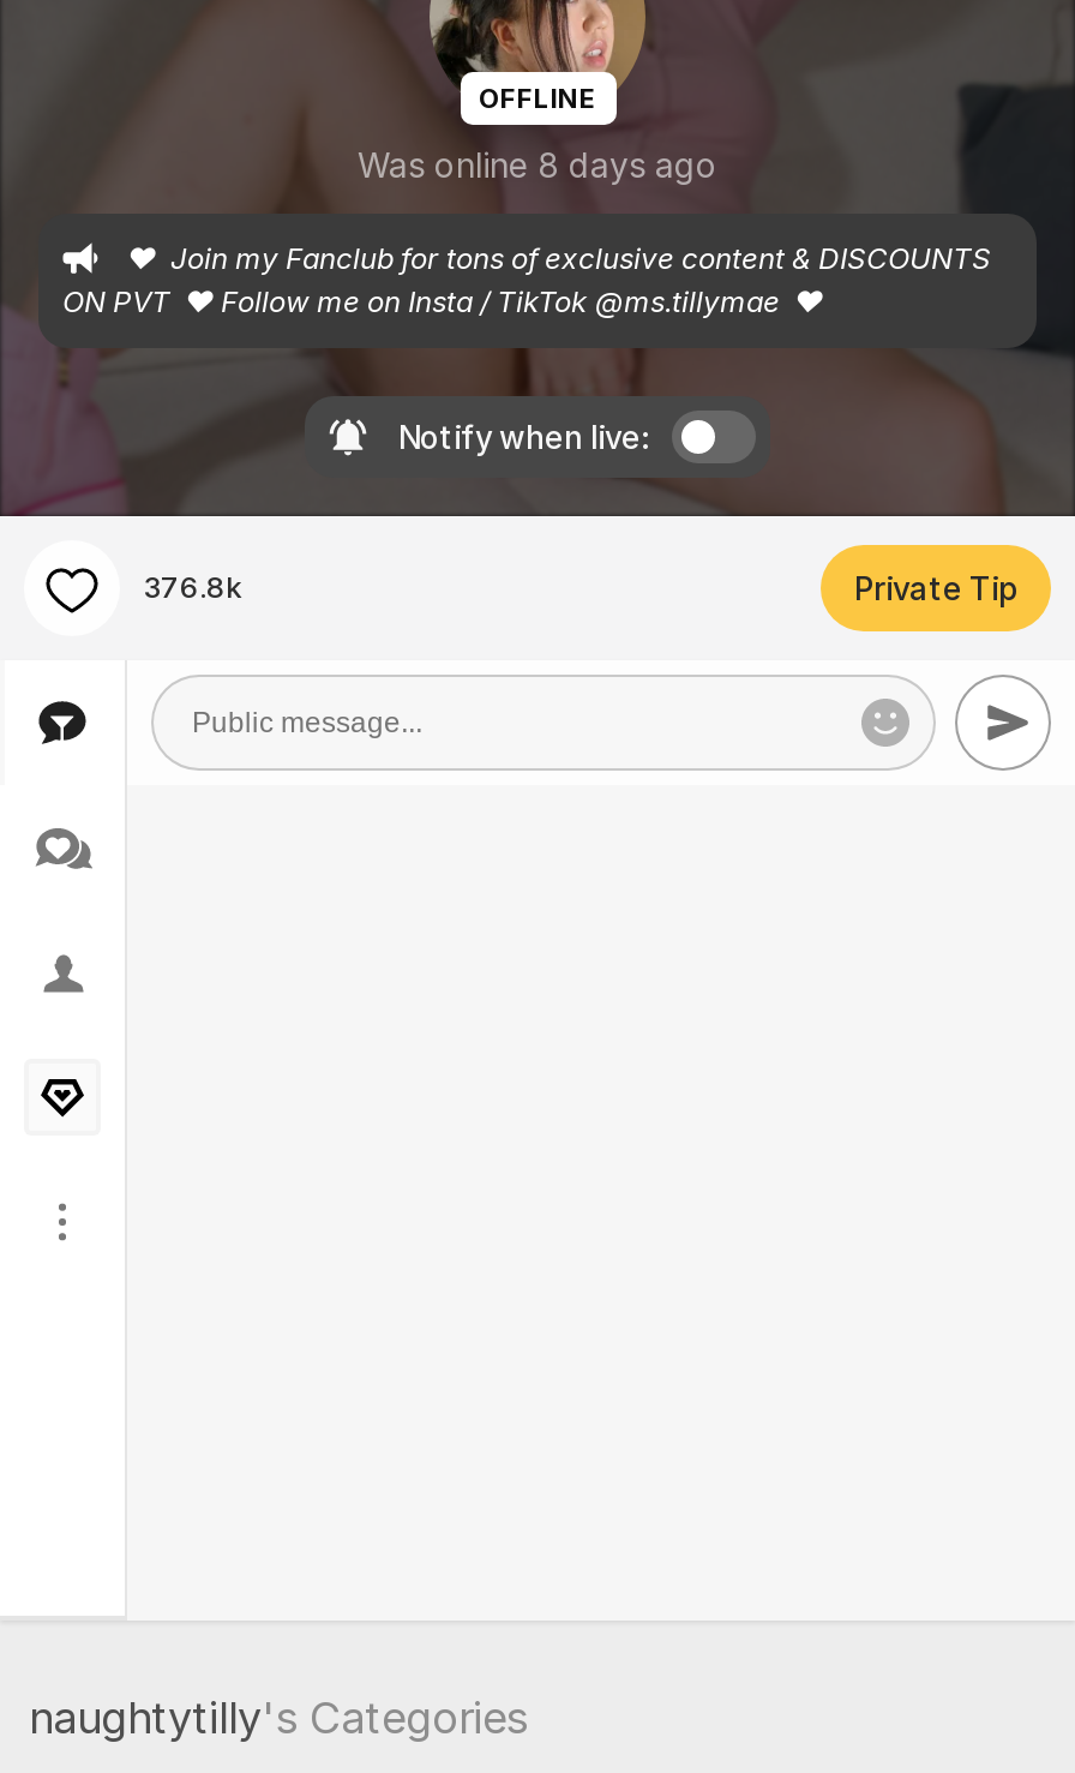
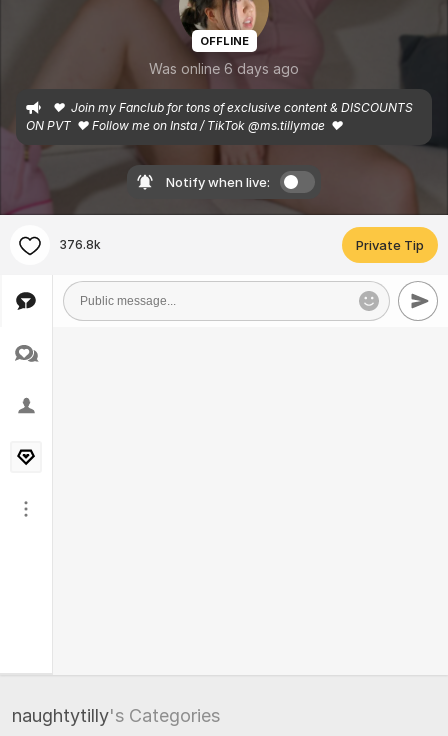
- Was online 8 days ago
+ Was online 6 days ago
